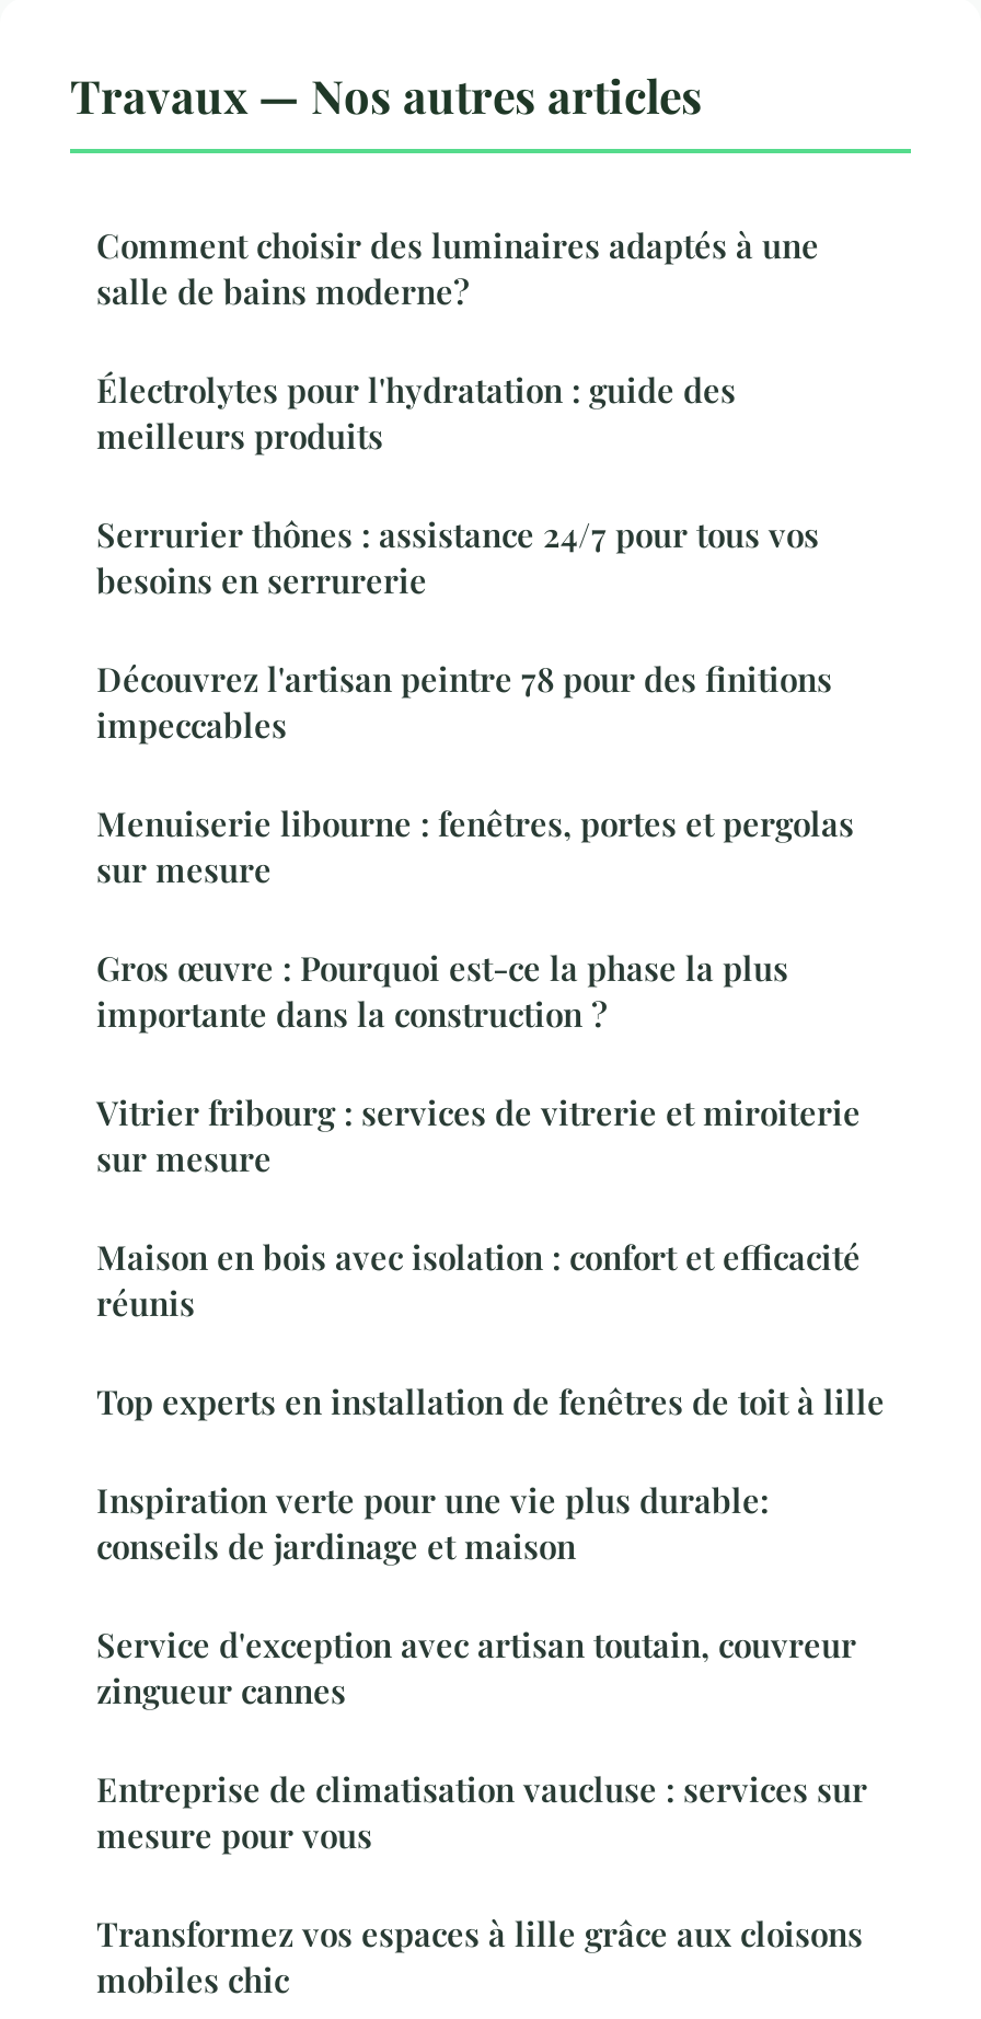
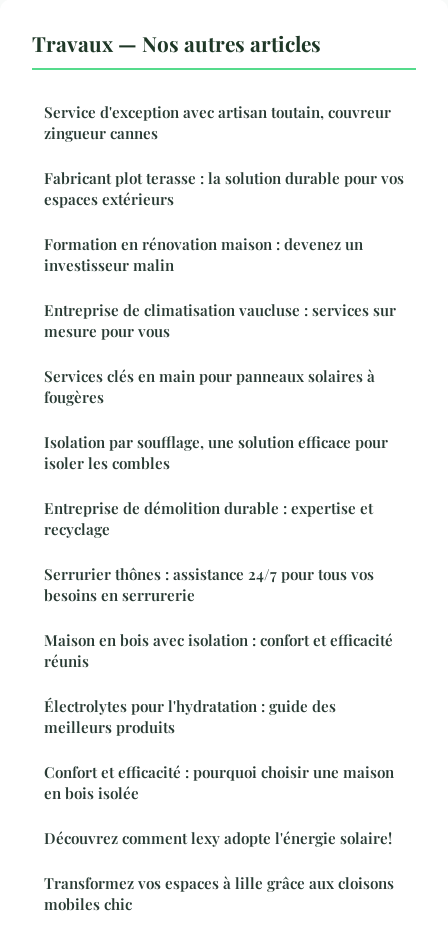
- Comment choisir des luminaires adaptés à une
- salle de bains moderne?
- Découvrez l'artisan peintre 78 pour des finitions
- impeccables
- Menuiserie libourne : fenêtres, portes et pergolas
- sur mesure
- Gros œuvre : Pourquoi est-ce la phase la plus
- importante dans la construction ?
- Vitrier fribourg : services de vitrerie et miroiterie
- sur mesure
- Top experts en installation de fenêtres de toit à lille
- Inspiration verte pour une vie plus durable:
- conseils de jardinage et maison

moved down: Serrurier thônes : assistance 24/7 pour tous vos | besoins en serrurerie | Maison en bois avec isolation : confort et efficacité | réunis | Électrolytes pour l'hydratation : guide des | meilleurs produits

moved up: Service d'exception avec artisan toutain, couvreur | zingueur cannes

+ Fabricant plot terasse : la solution durable pour vos
+ espaces extérieurs
+ Formation en rénovation maison : devenez un
+ investisseur malin

moved up: Entreprise de climatisation vaucluse : services sur | mesure pour vous

+ Services clés en main pour panneaux solaires à
+ fougères
+ Isolation par soufflage, une solution efficace pour
+ isoler les combles
+ Entreprise de démolition durable : expertise et
+ recyclage
+ Confort et efficacité : pourquoi choisir une maison
+ en bois isolée
+ Découvrez comment lexy adopte l'énergie solaire!
